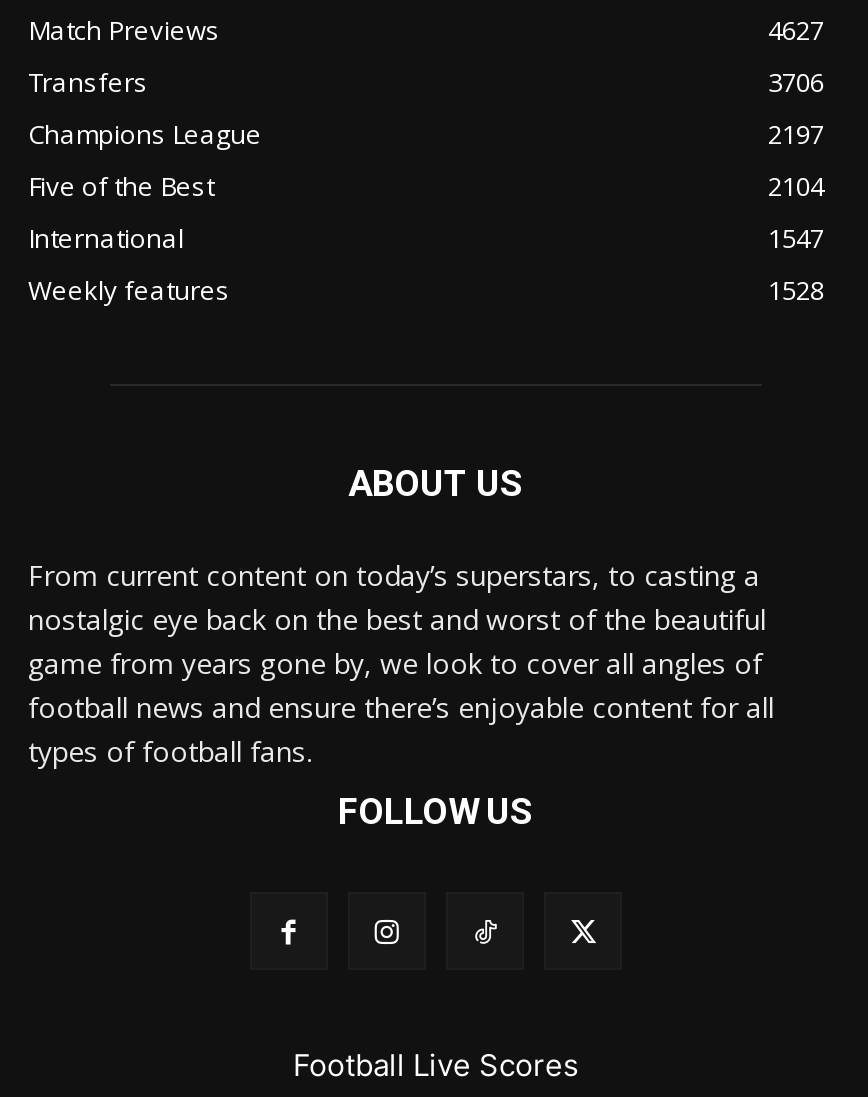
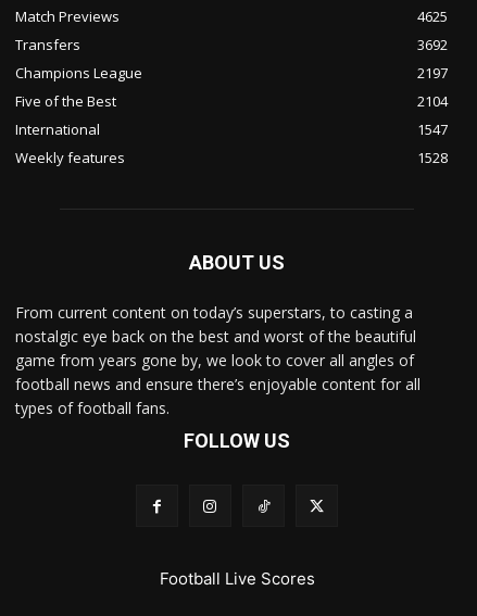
- 4627
+ 4625

- 3706
+ 3692
